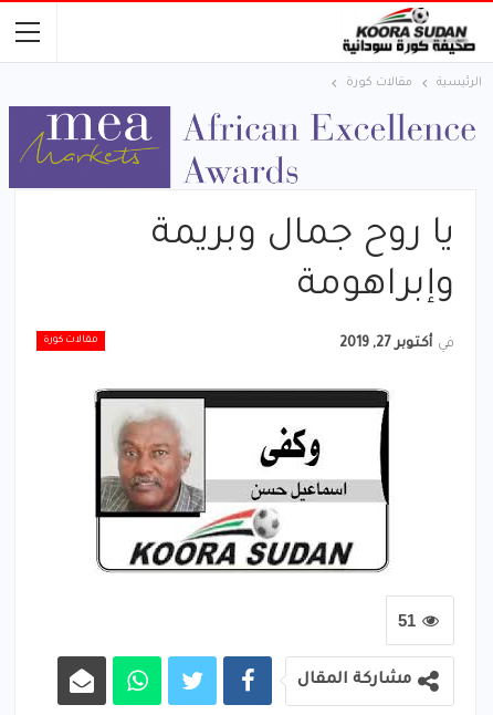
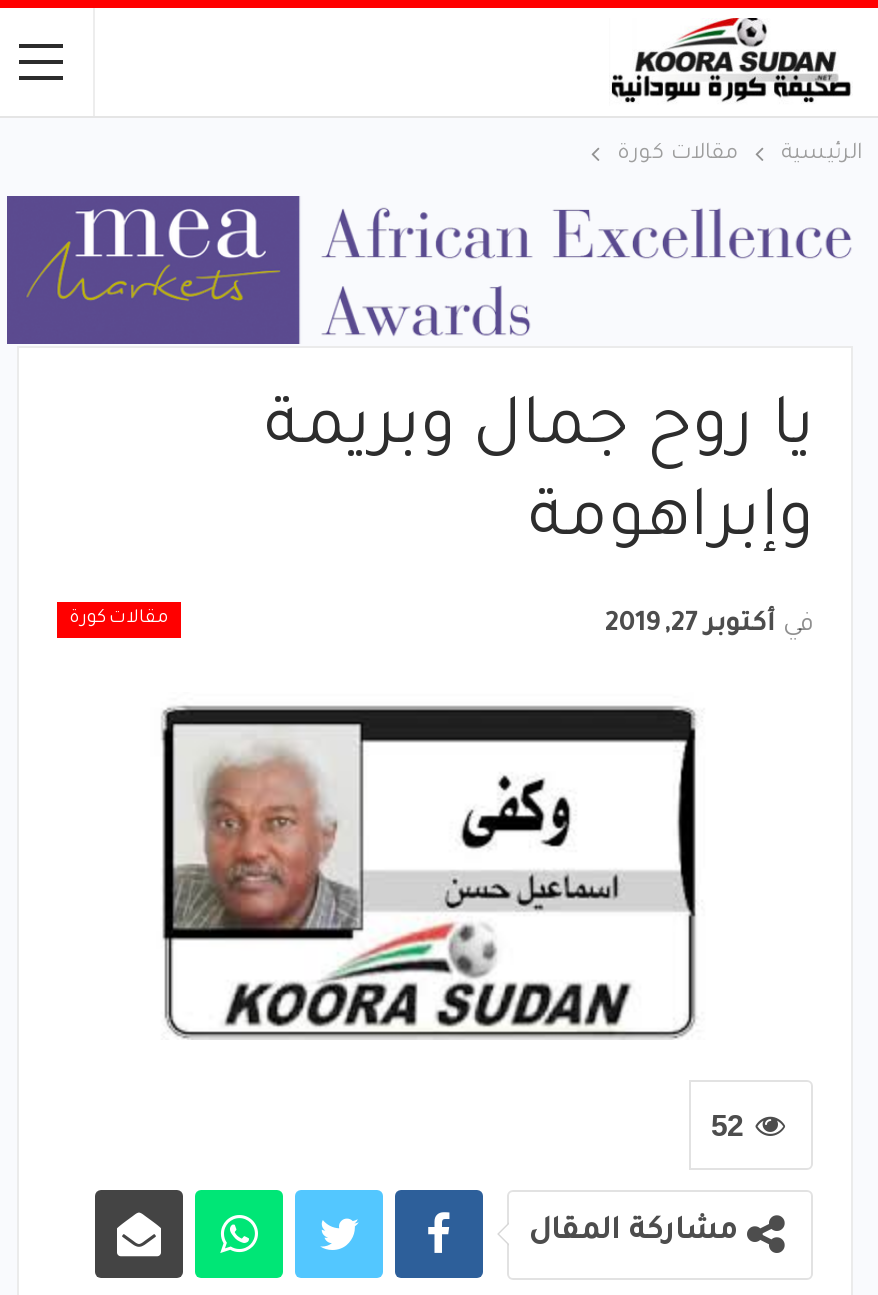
- 51
+ 52
